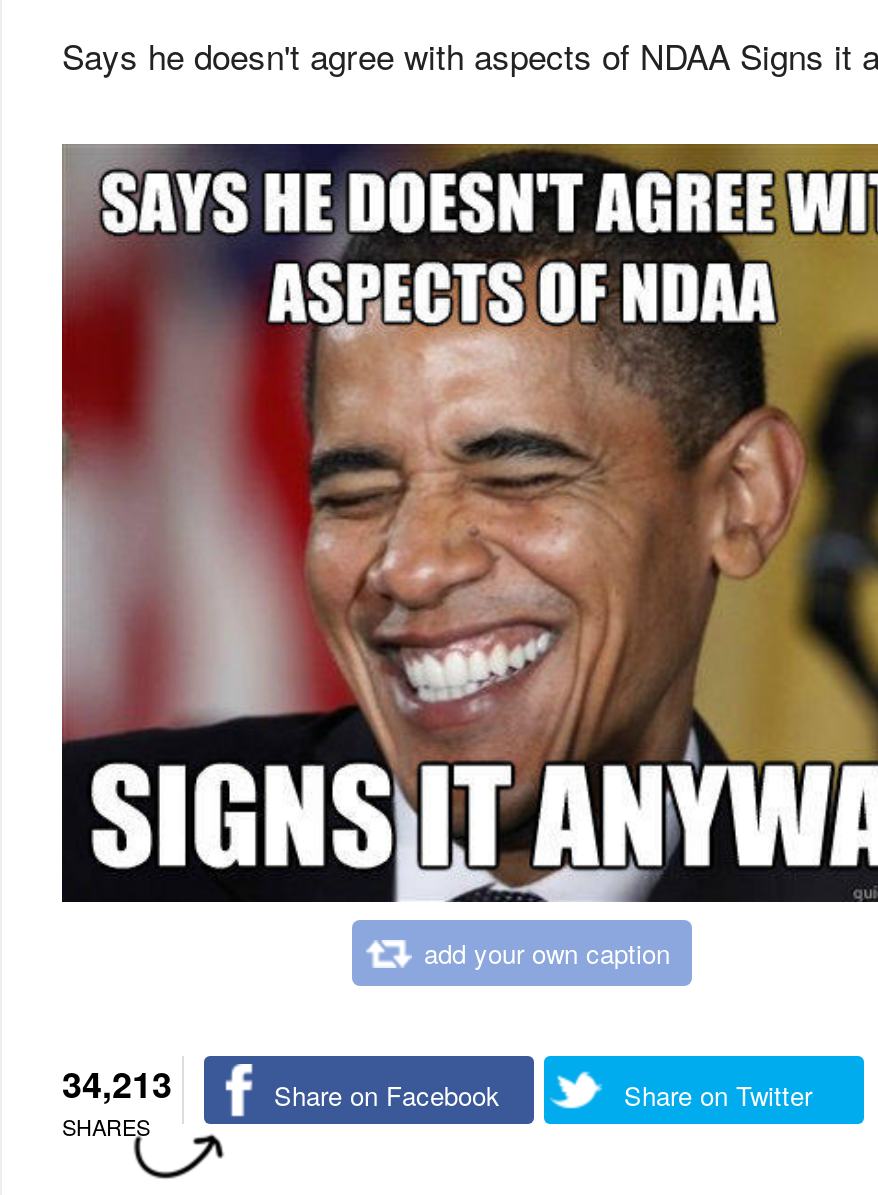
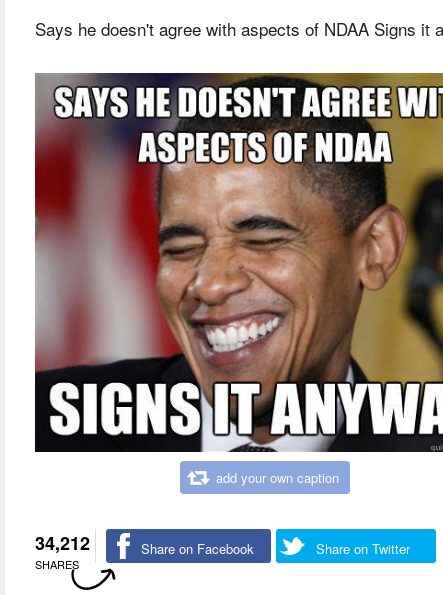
- 34,213
+ 34,212
